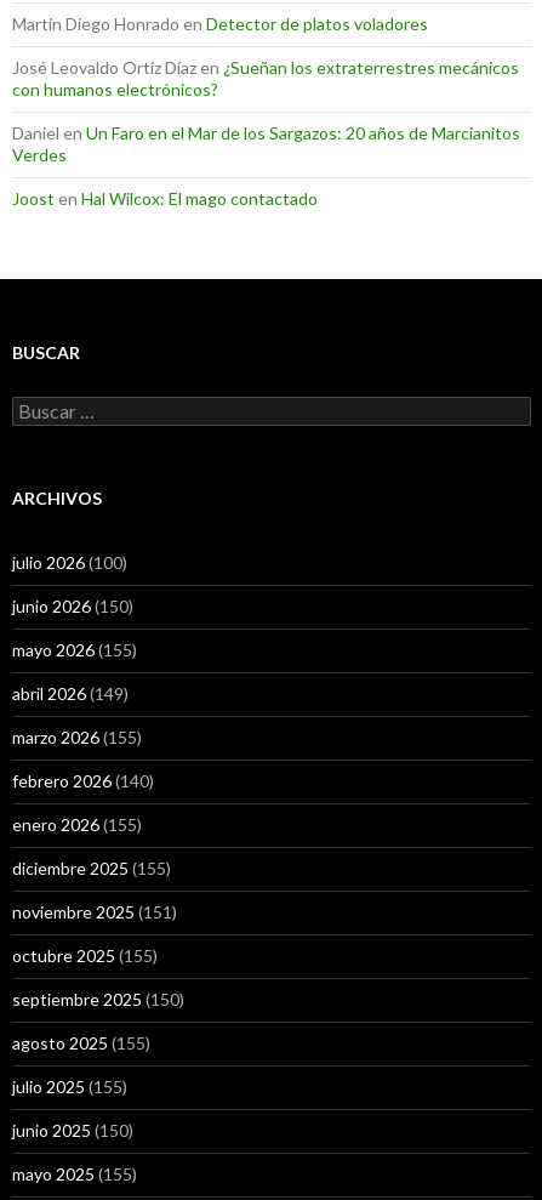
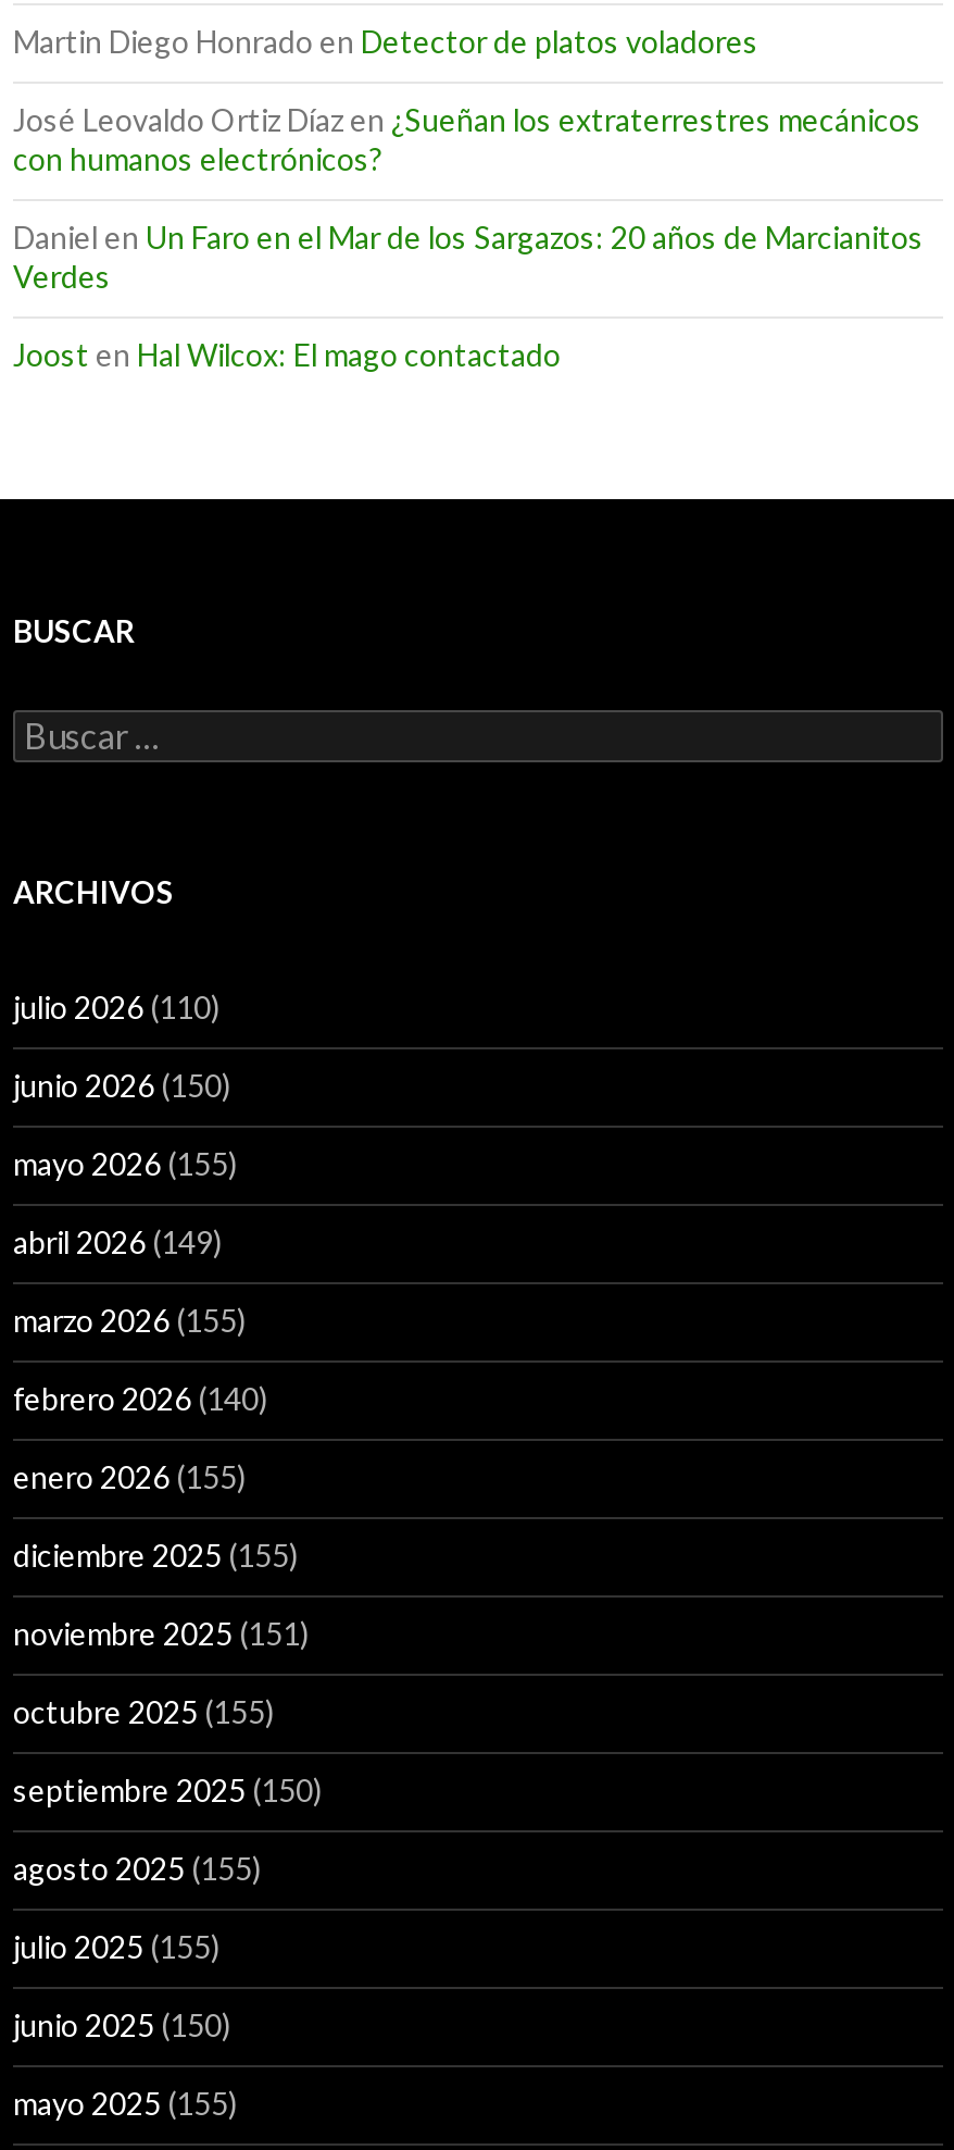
- julio 2026 (100)
+ julio 2026 (110)
